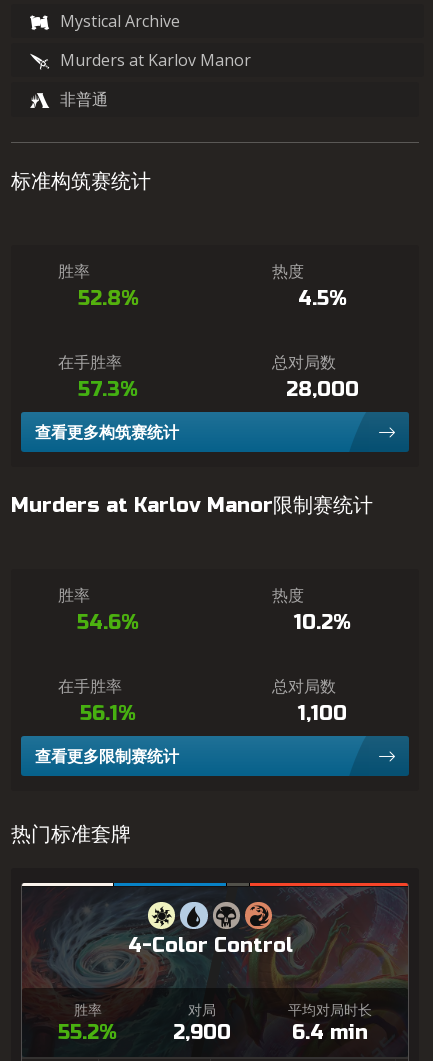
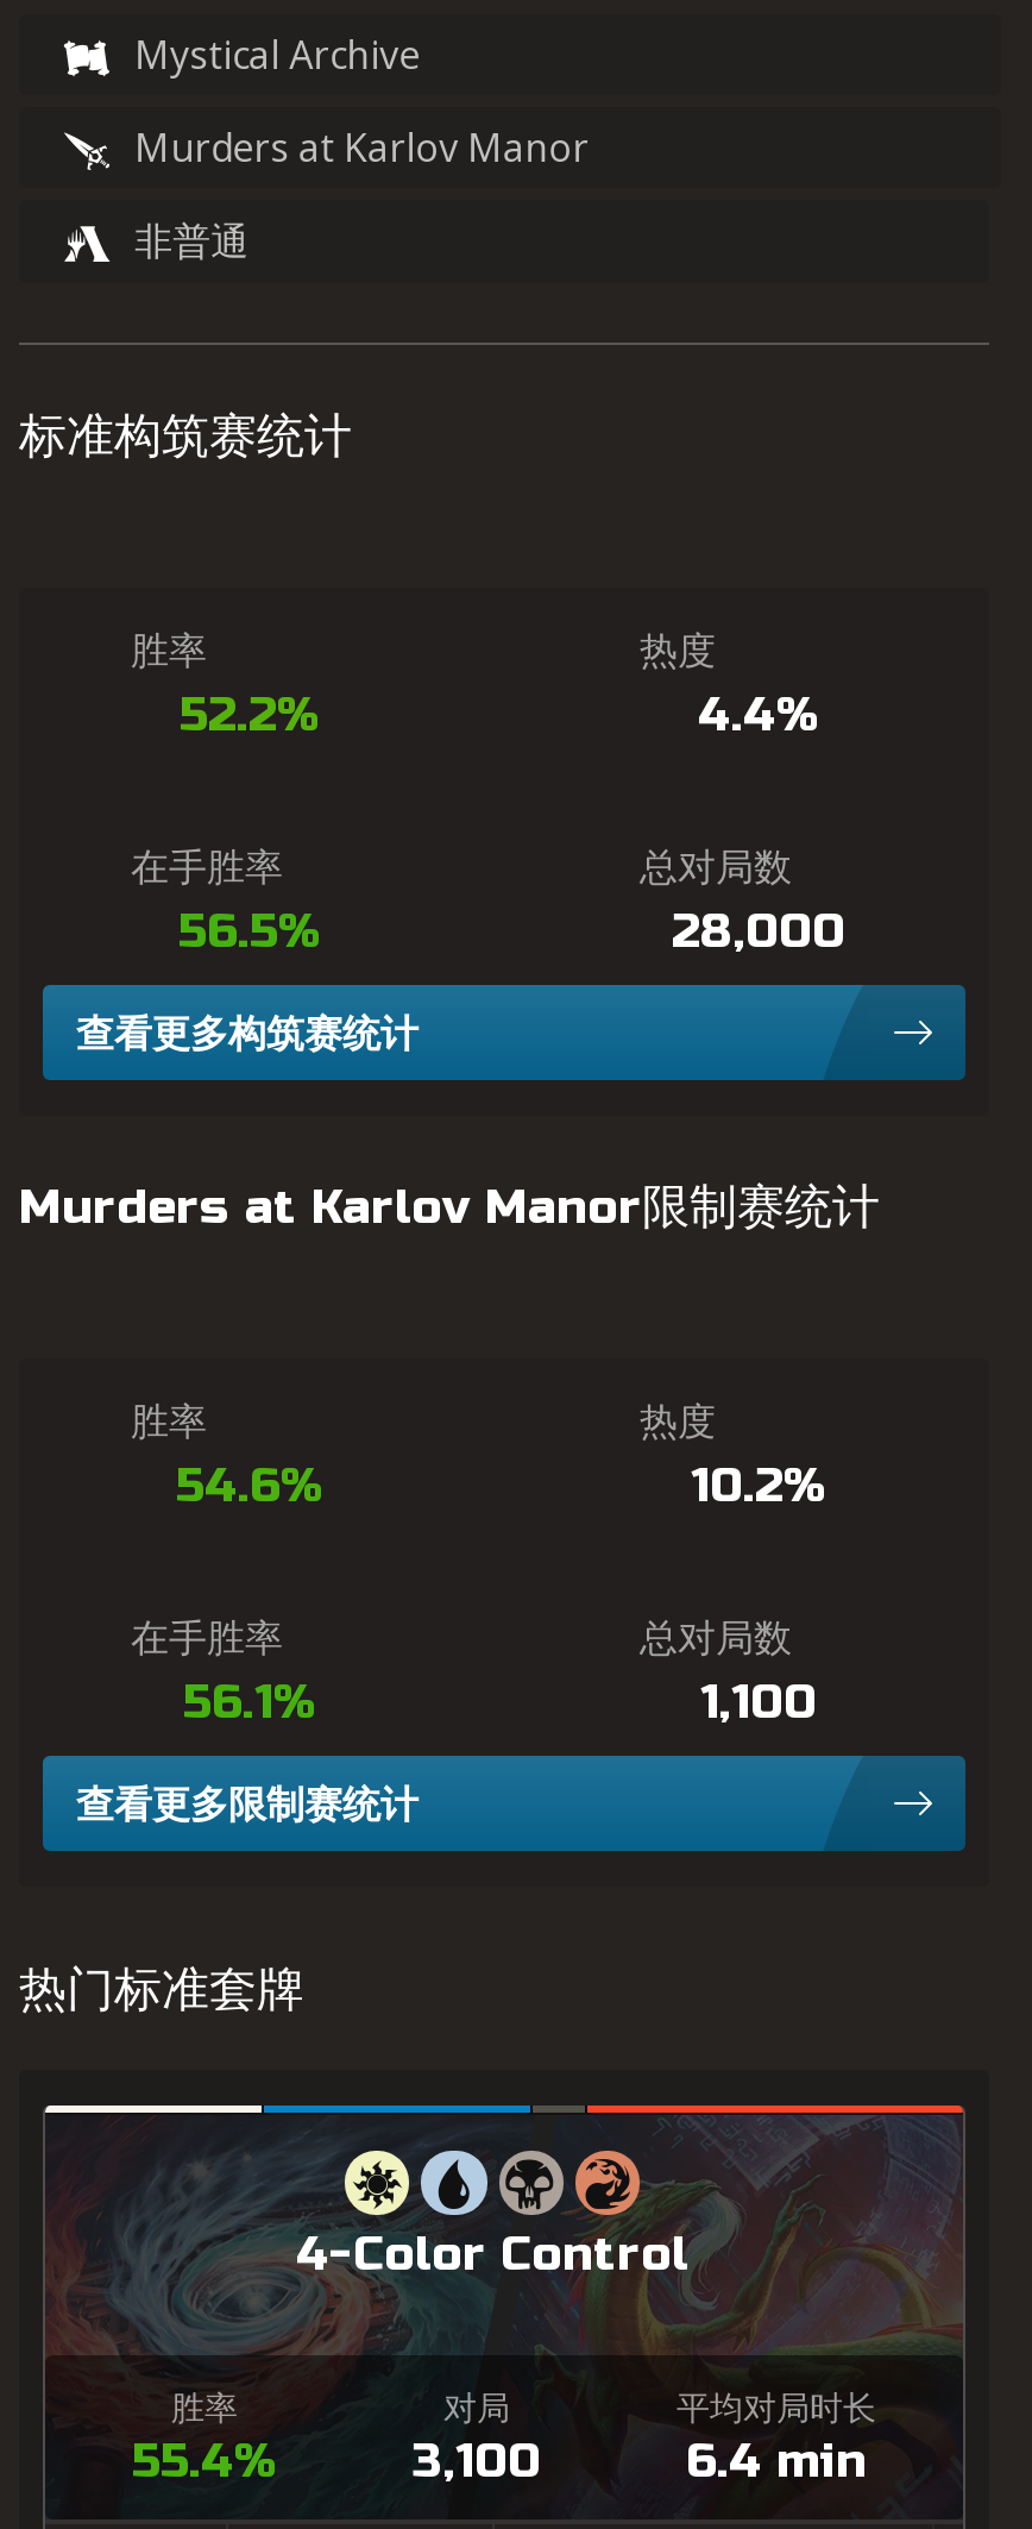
- 52.8%
+ 52.2%

- 4.5%
+ 4.4%

- 57.3%
+ 56.5%

- 55.2%
+ 55.4%

- 2,900
+ 3,100
